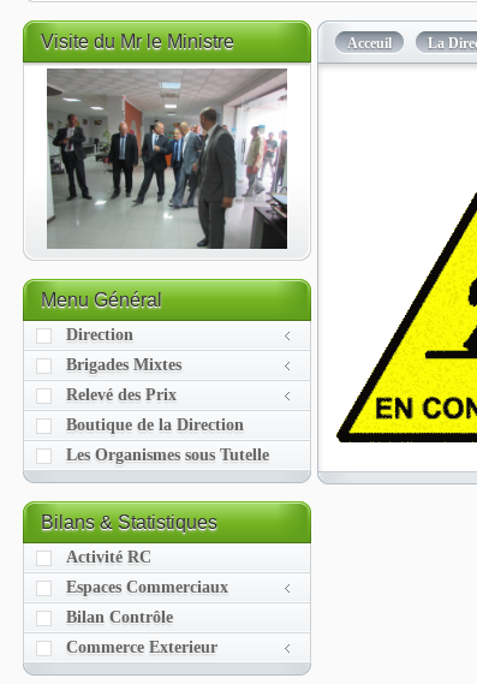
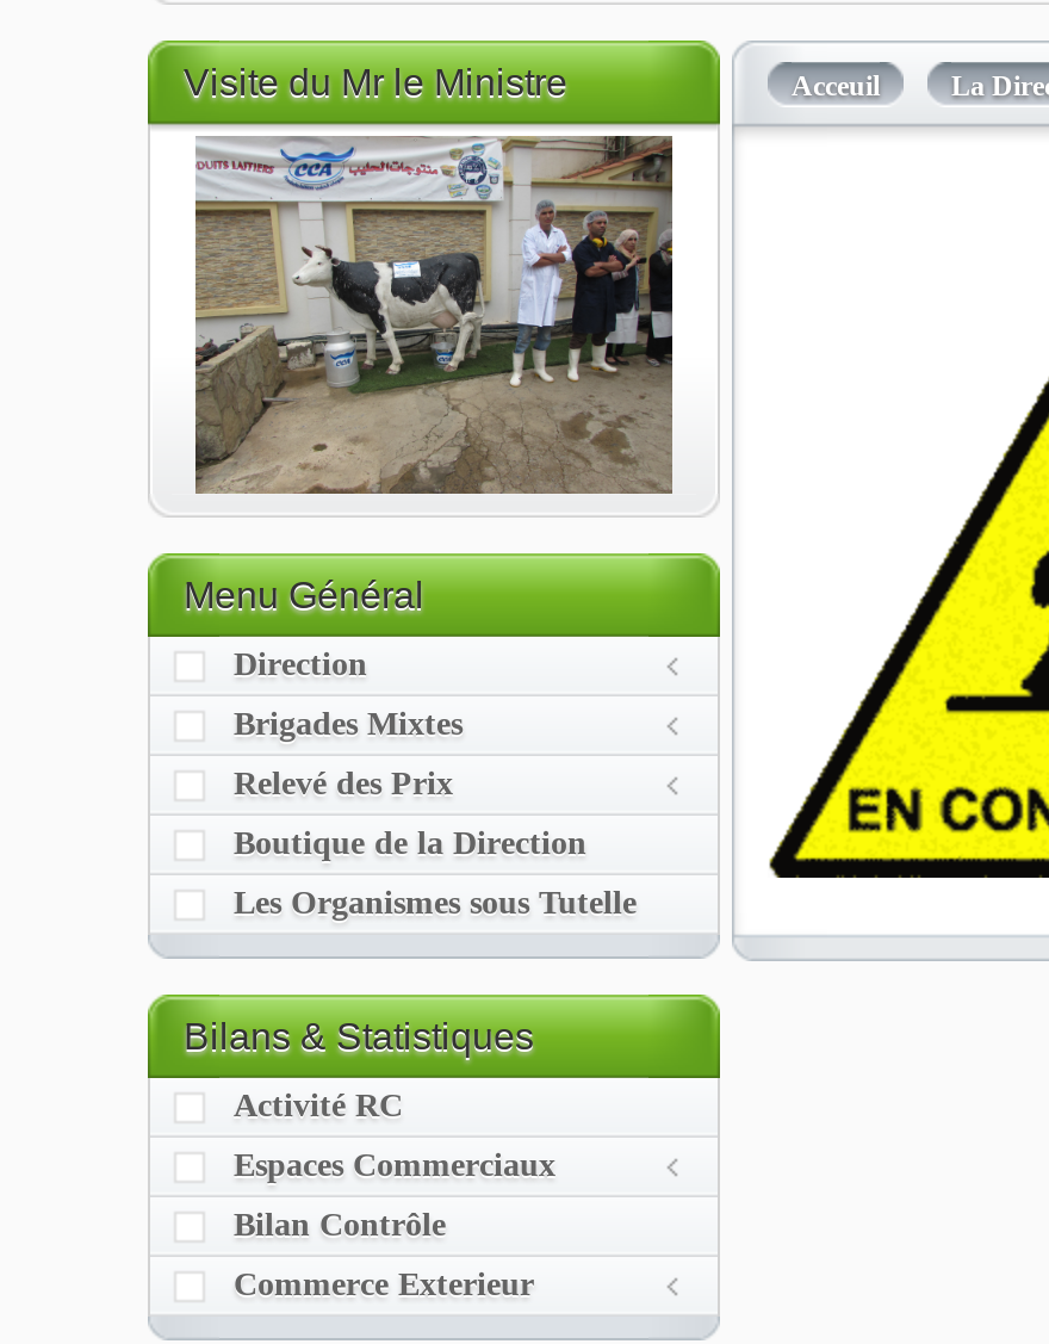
- [image]
+ [image]
